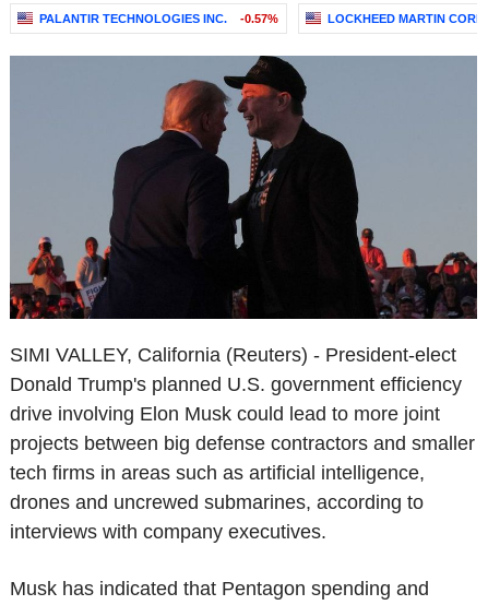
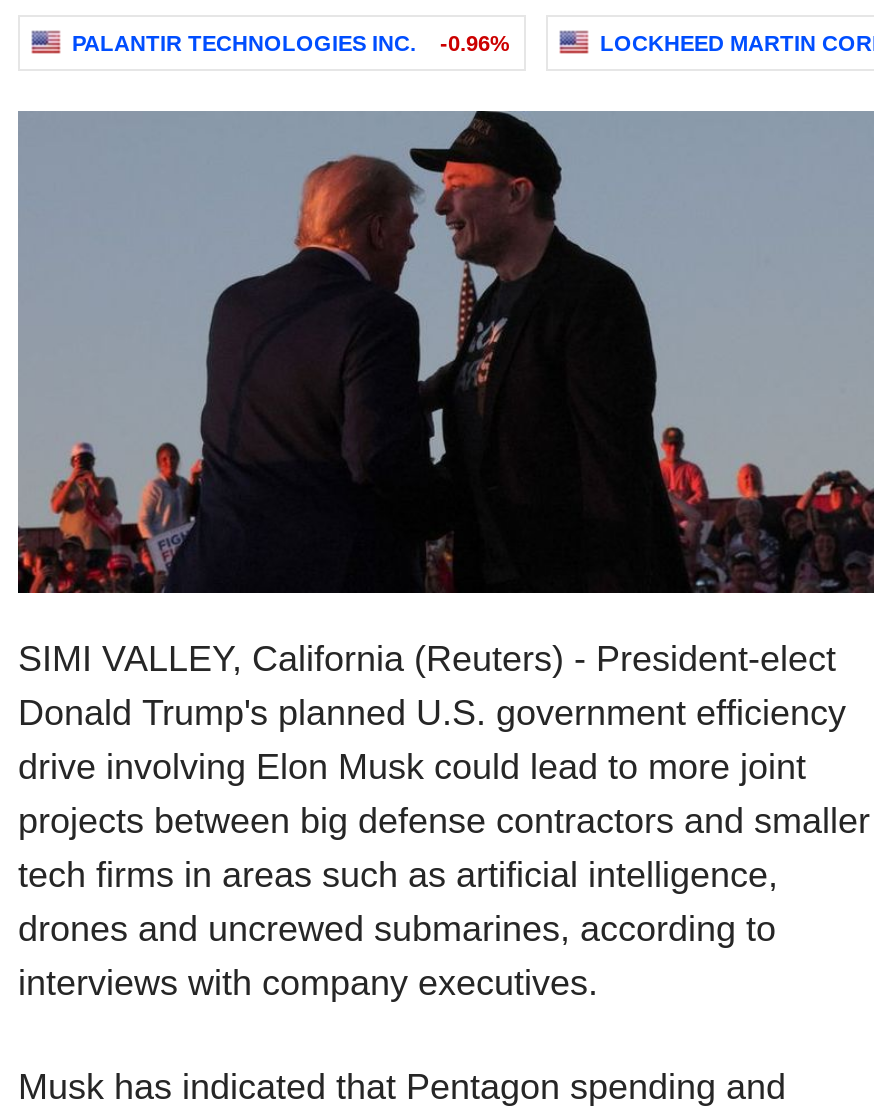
- PALANTIR TECHNOLOGIES INC. -0.57%
+ PALANTIR TECHNOLOGIES INC. -0.96%
